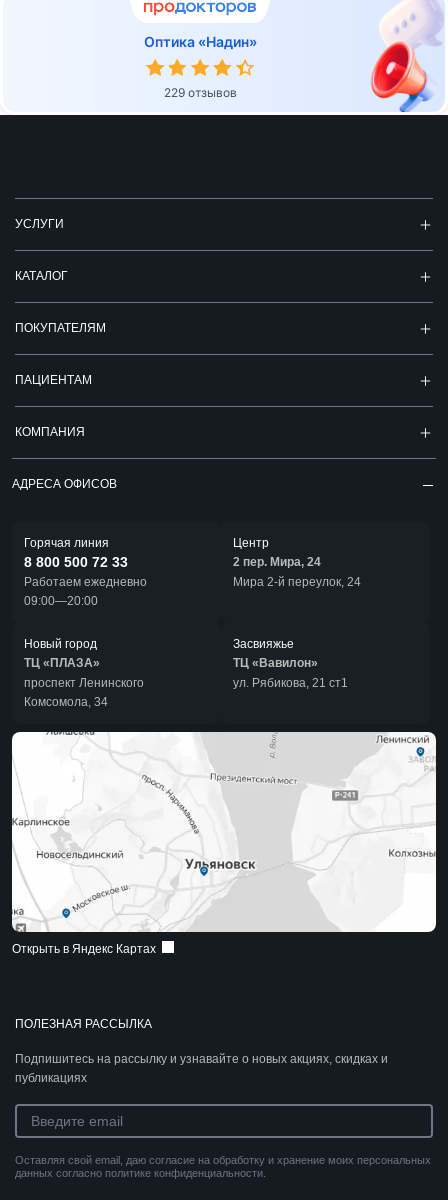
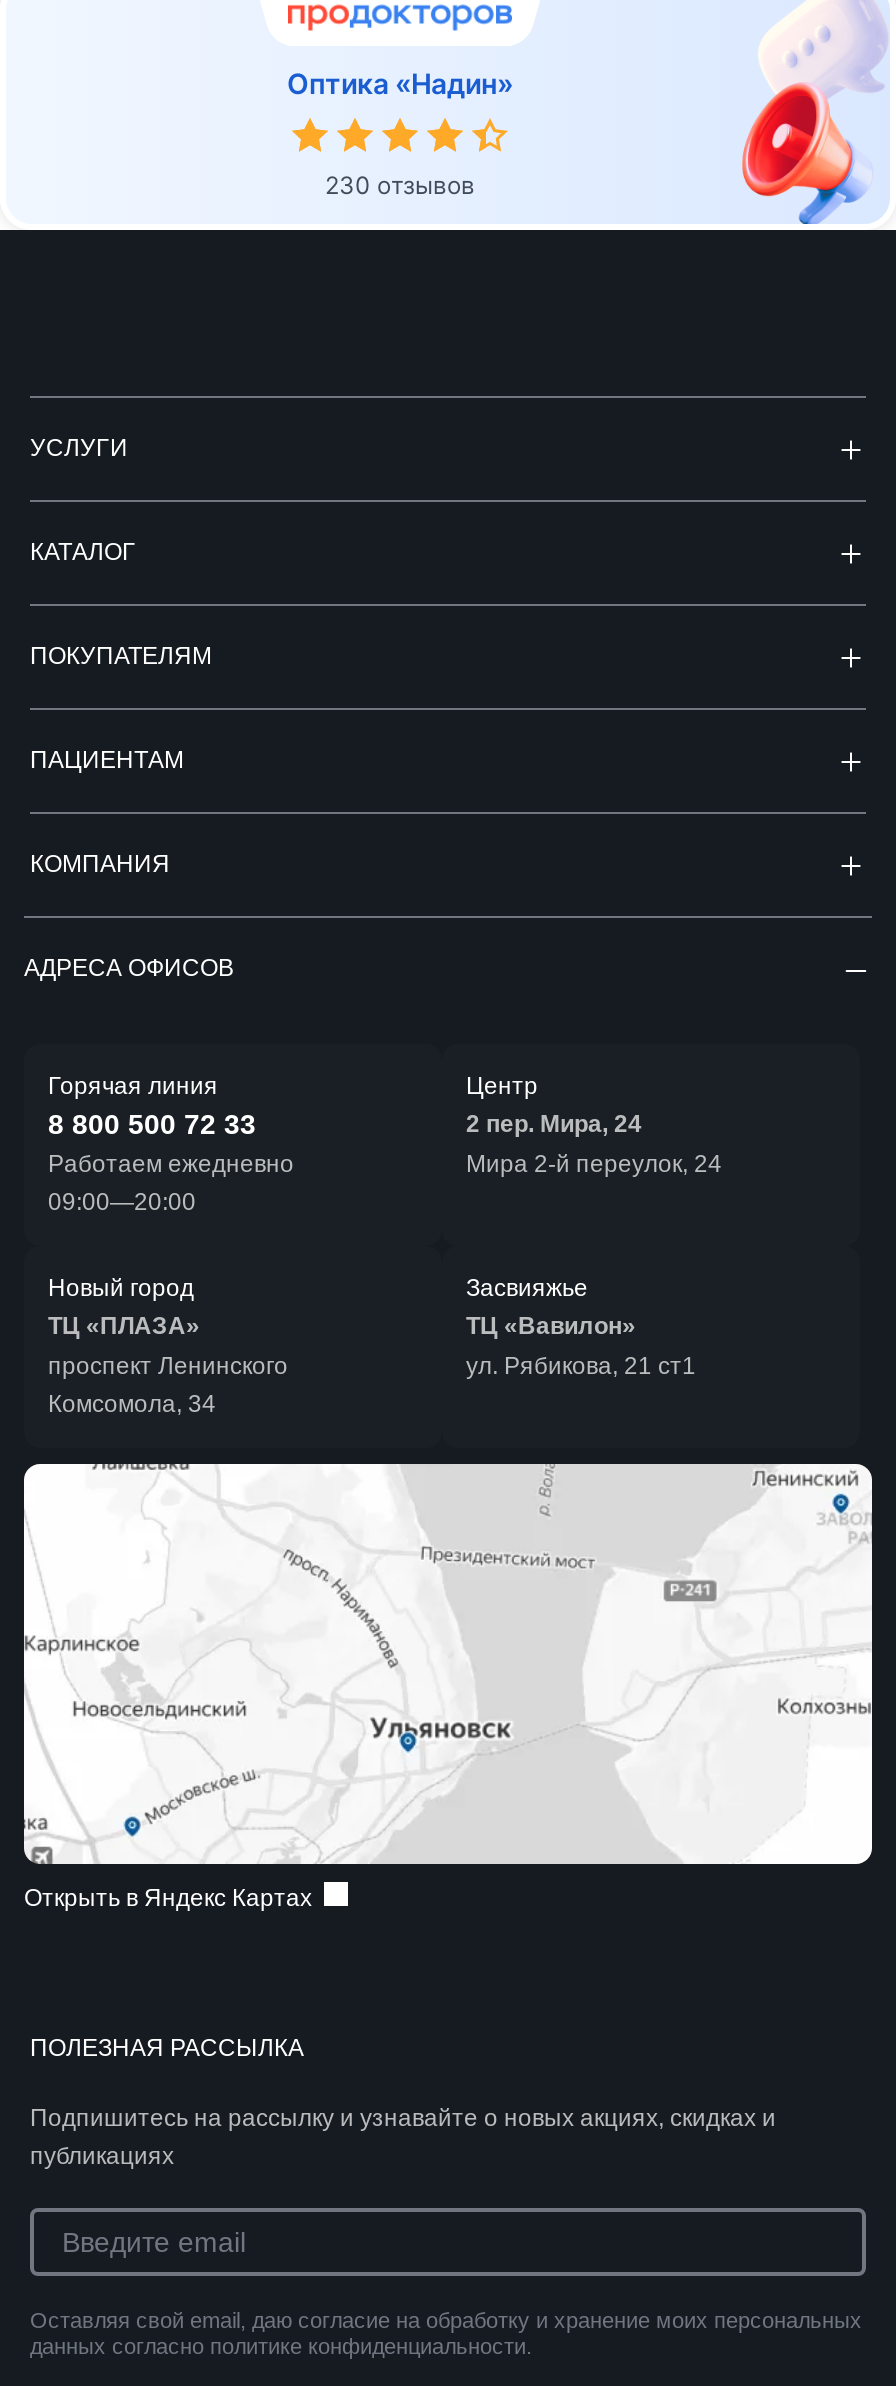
- 229 отзывов
+ 230 отзывов
